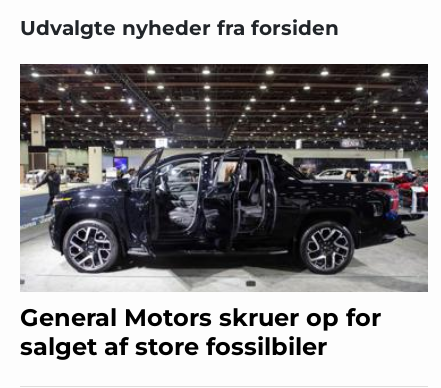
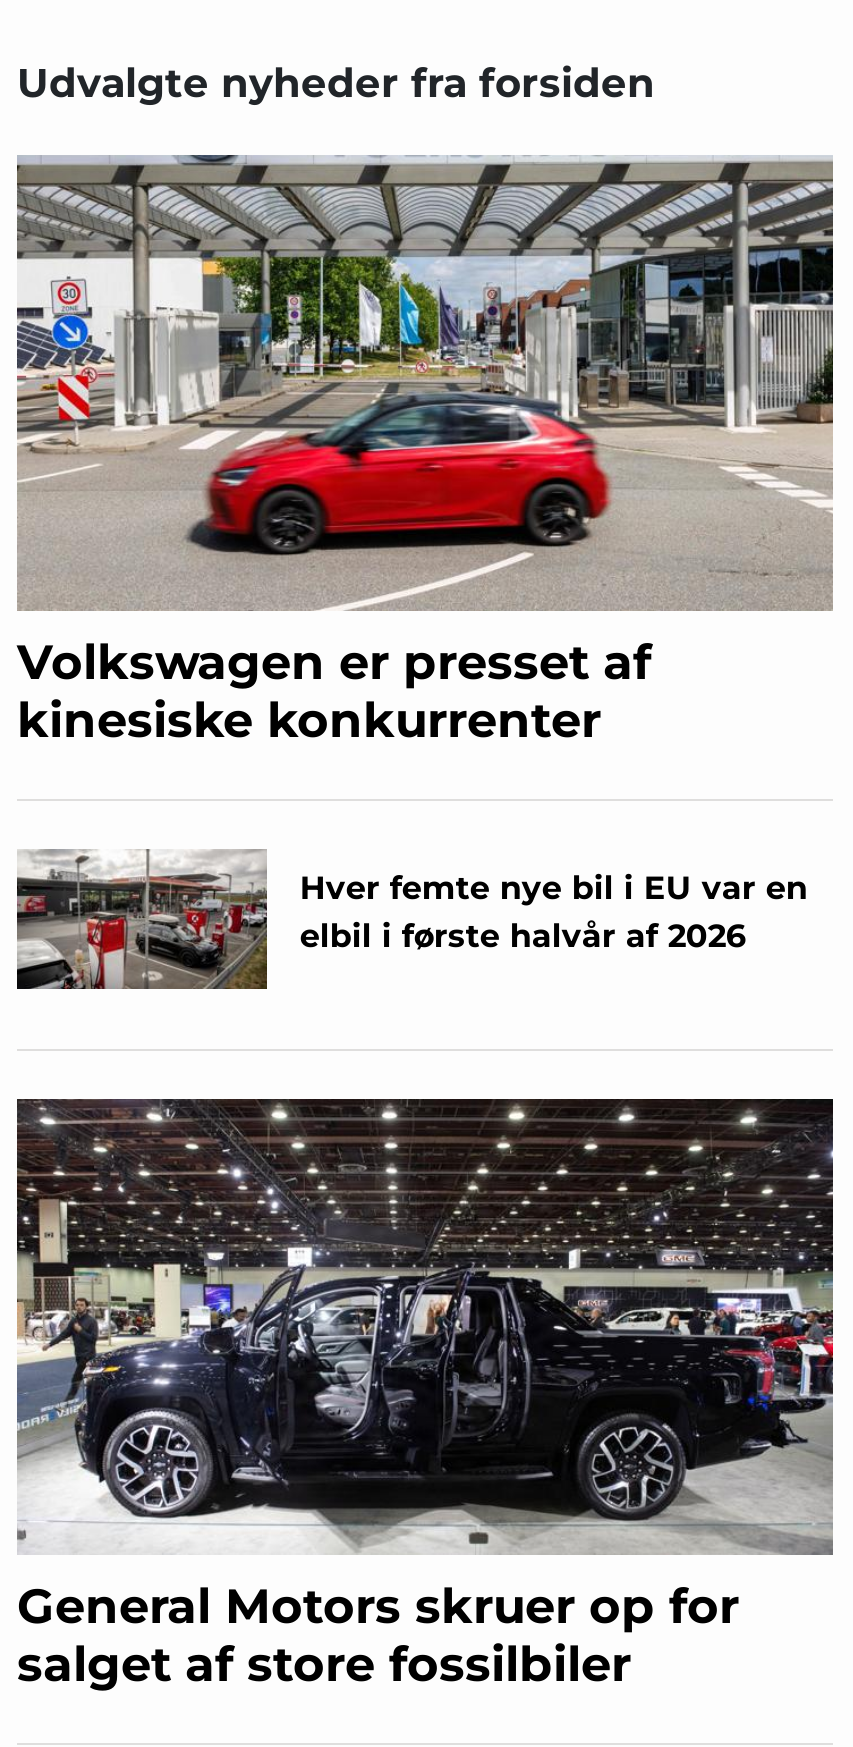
+ [image]
+ Volkswagen er presset af
+ kinesiske konkurrenter
+ Hver femte nye bil i EU var en
+ elbil i første halvår af 2026

+ [image]
